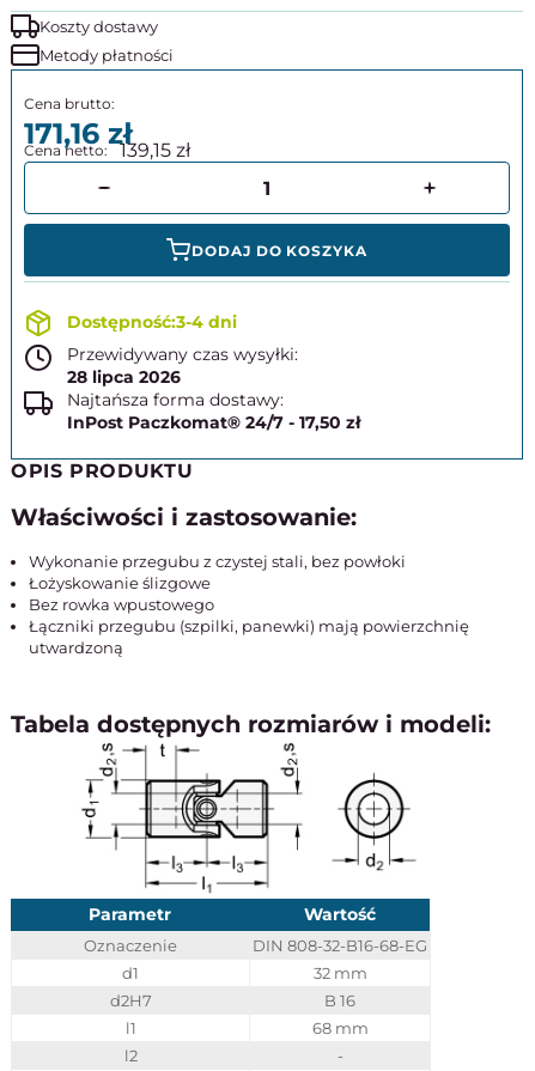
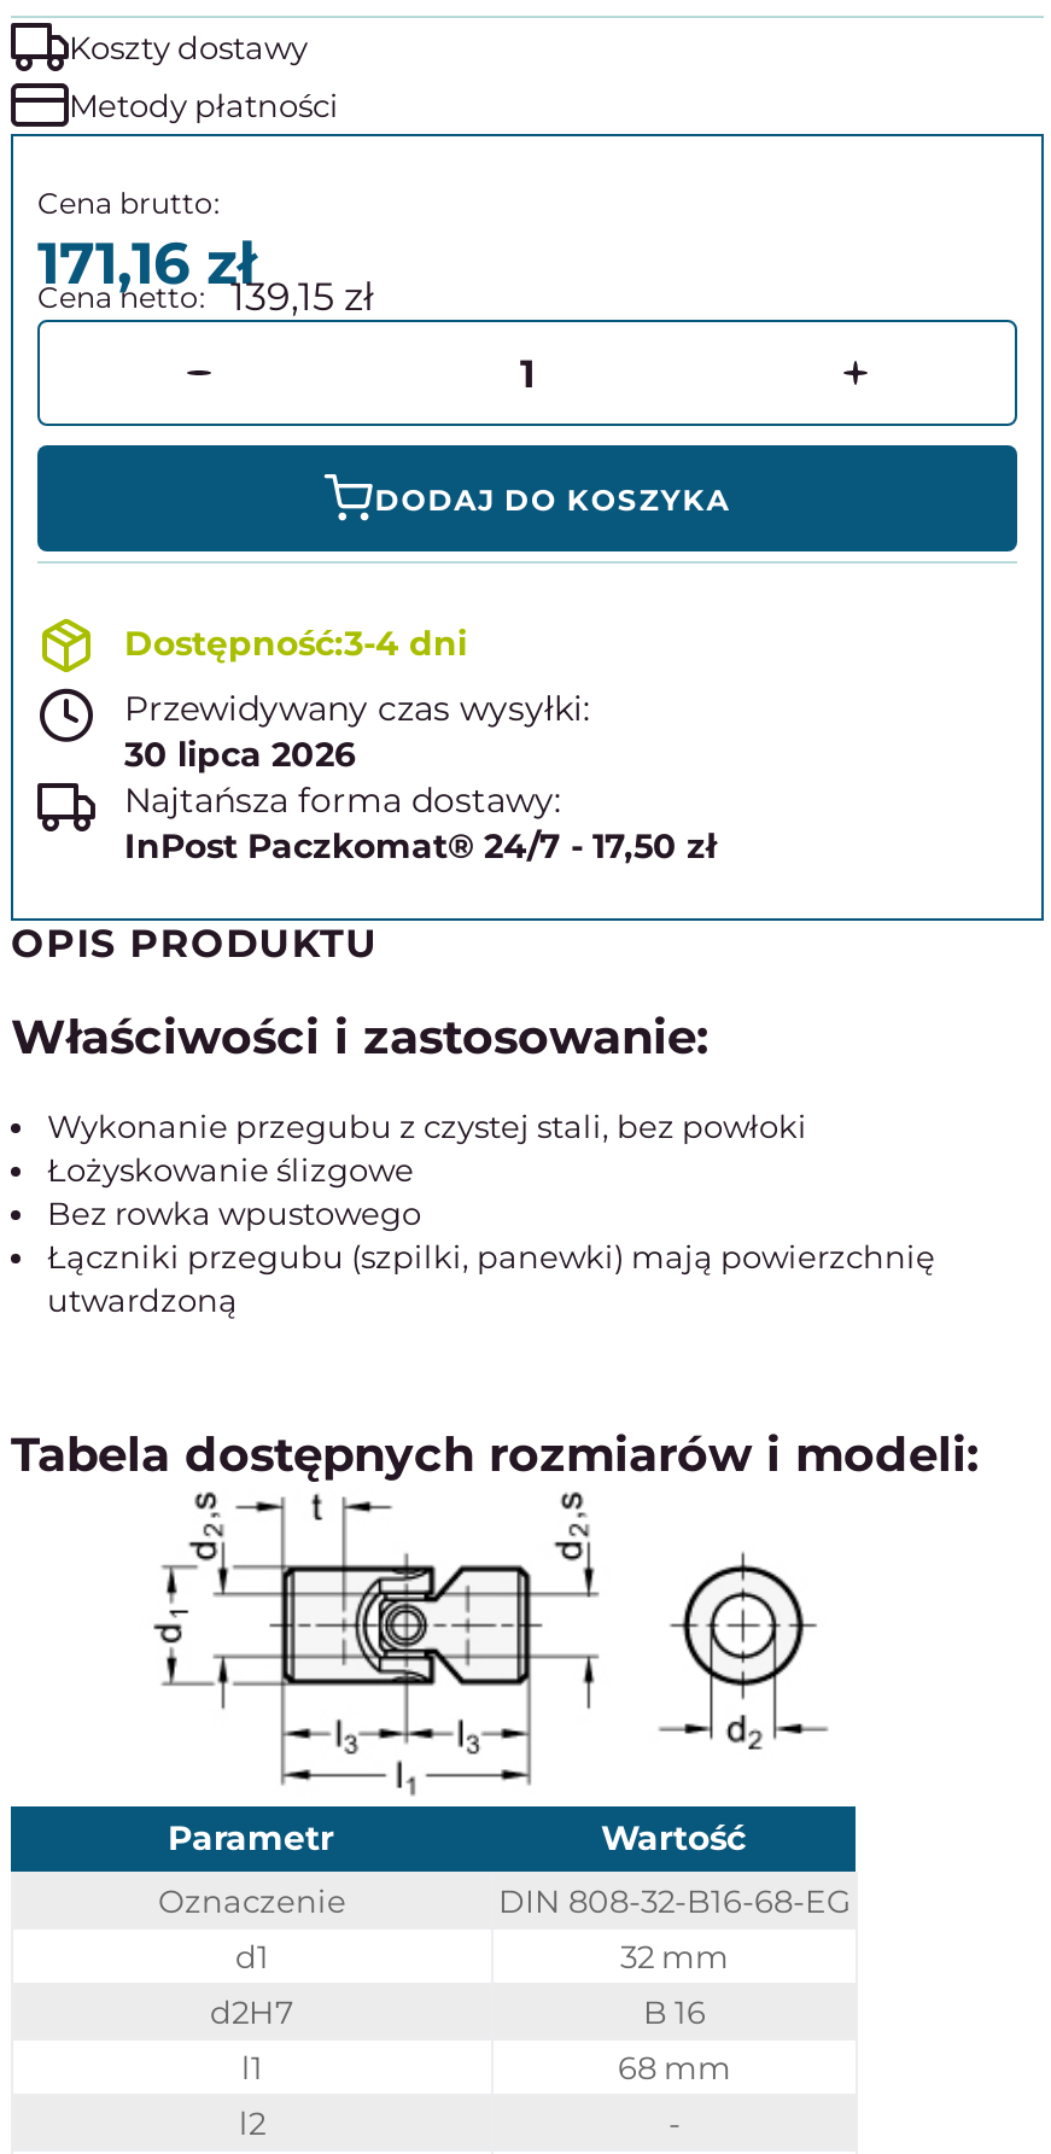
- 28 lipca 2026
+ 30 lipca 2026
